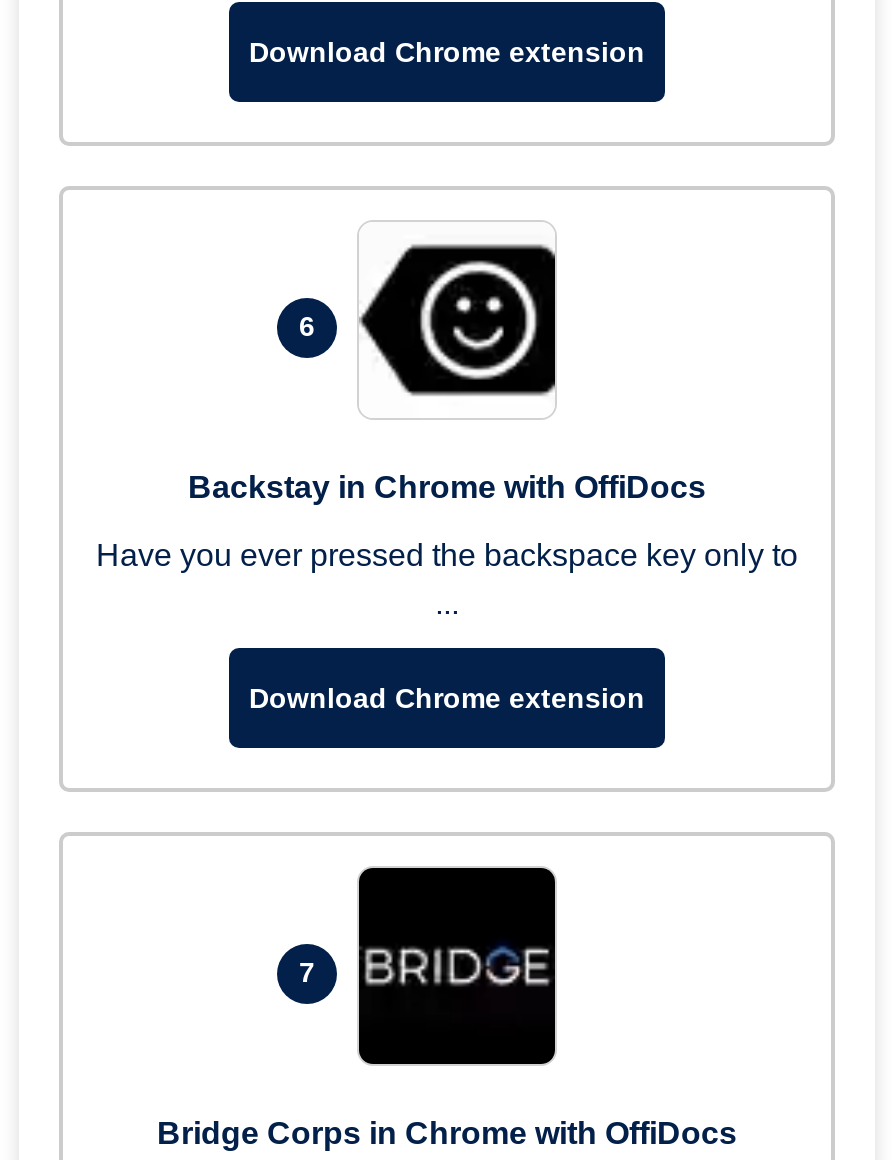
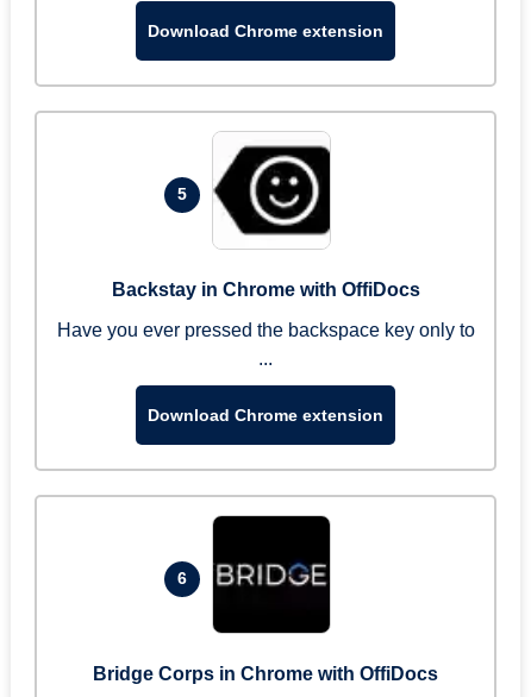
- 6
+ 5

- 7
+ 6
